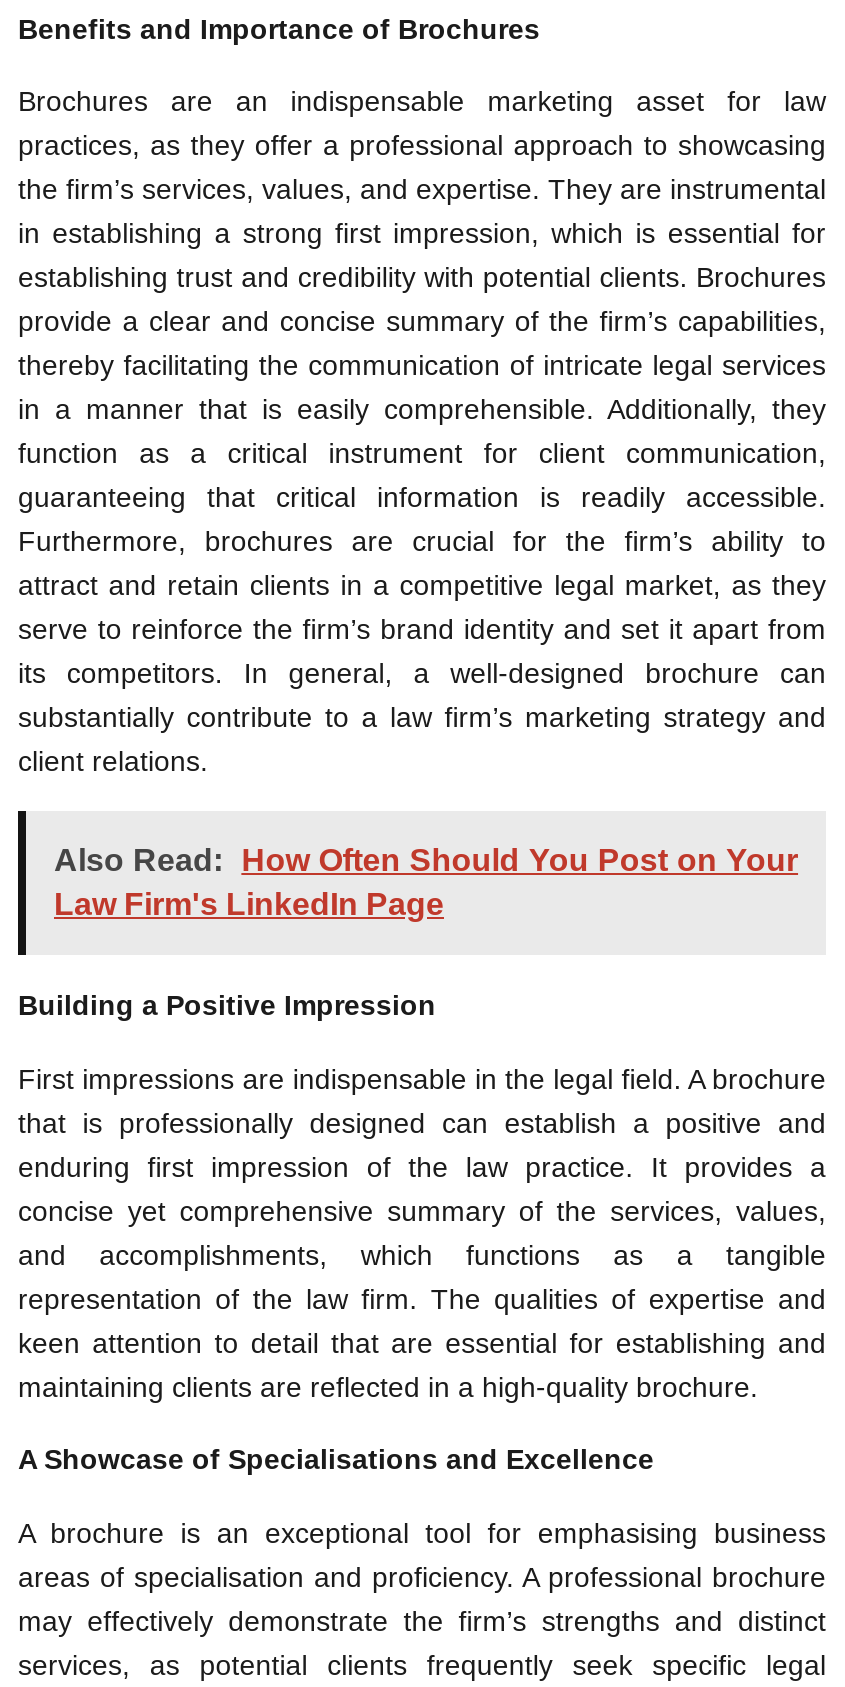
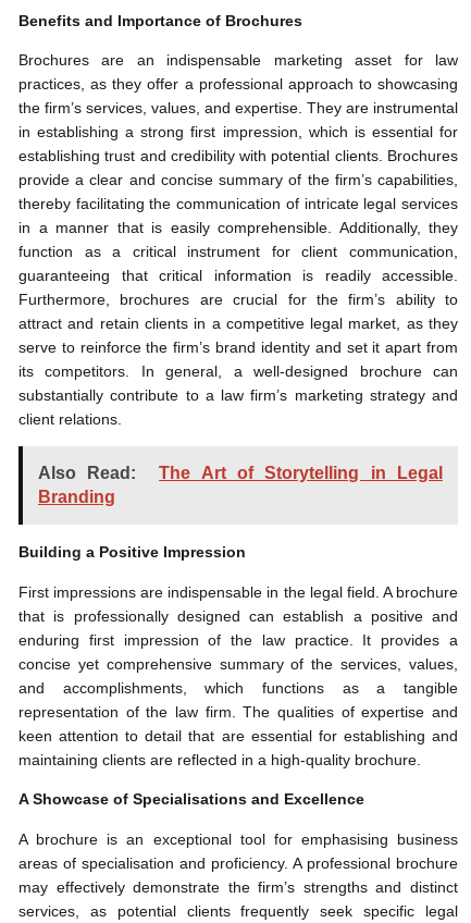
- Also Read: How Often Should You Post on Your
- Law Firm's LinkedIn Page
+ Also Read:
+ The Art of Storytelling in Legal
+ Branding
